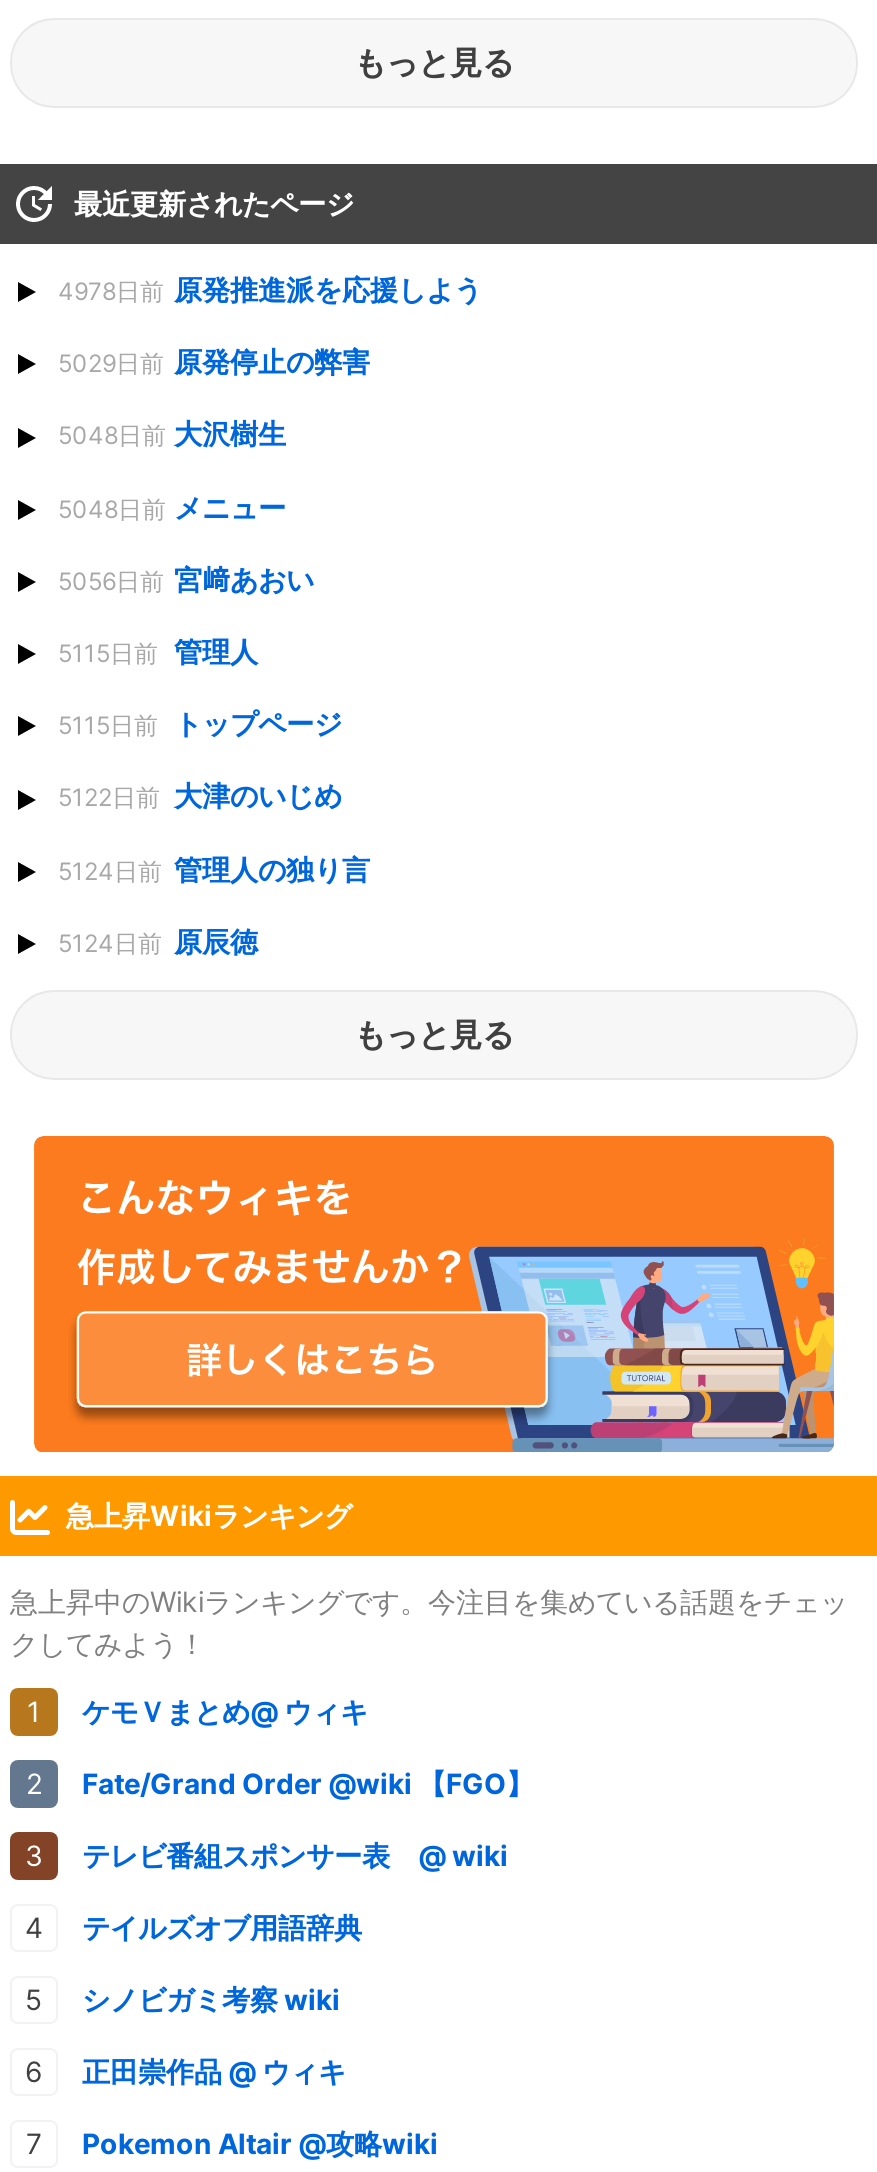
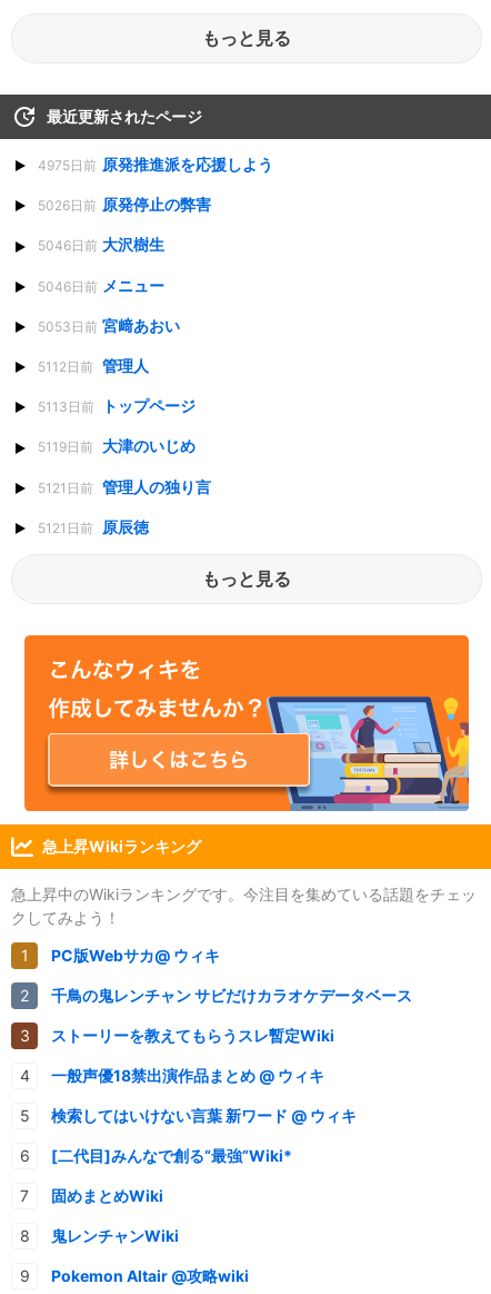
- 4978日前 原発推進派を応援しよう
+ 4975日前 原発推進派を応援しよう

- 5029日前 原発停止の弊害
+ 5026日前 原発停止の弊害

- 5048日前 大沢樹生
+ 5046日前 大沢樹生

- 5048日前 メニュー
+ 5046日前 メニュー

- 5056日前 宮﨑あおい
+ 5053日前 宮﨑あおい

- 5115日前 管理人
+ 5112日前 管理人

- 5115日前 トップページ
+ 5113日前 トップページ

- 5122日前 大津のいじめ
+ 5119日前 大津のいじめ

- 5124日前 管理人の独り言
+ 5121日前 管理人の独り言

- 5124日前 原辰徳
+ 5121日前 原辰徳

- ケモＶまとめ@ ウィキ
- Fate/Grand Order @wiki 【FGO】
- テレビ番組スポンサー表 @ wiki
- テイルズオブ用語辞典
- シノビガミ考察 wiki
- 正田崇作品 @ ウィキ
+ PC版Webサカ@ ウィキ
+ 千鳥の鬼レンチャン サビだけカラオケデータベース
+ ストーリーを教えてもらうスレ暫定Wiki
+ 一般声優18禁出演作品まとめ @ ウィキ
+ 検索してはいけない言葉 新ワード @ ウィキ
+ [二代目]みんなで創る“最強”Wiki*
+ 固めまとめWiki
+ 鬼レンチャンWiki
